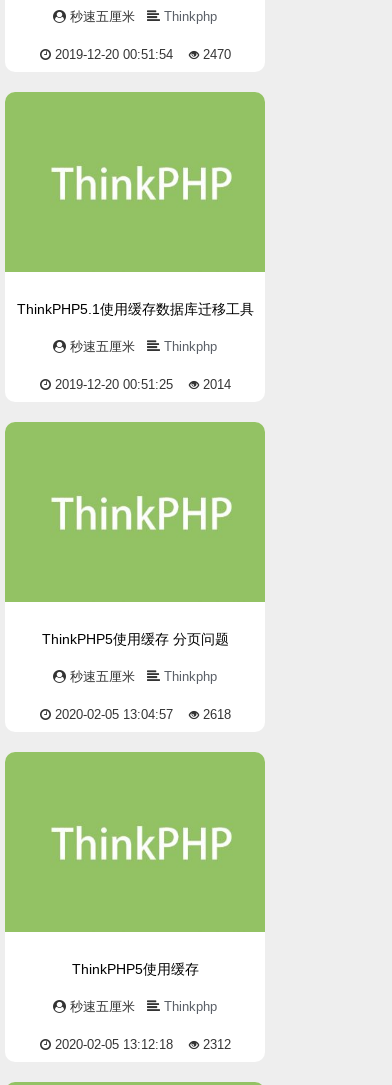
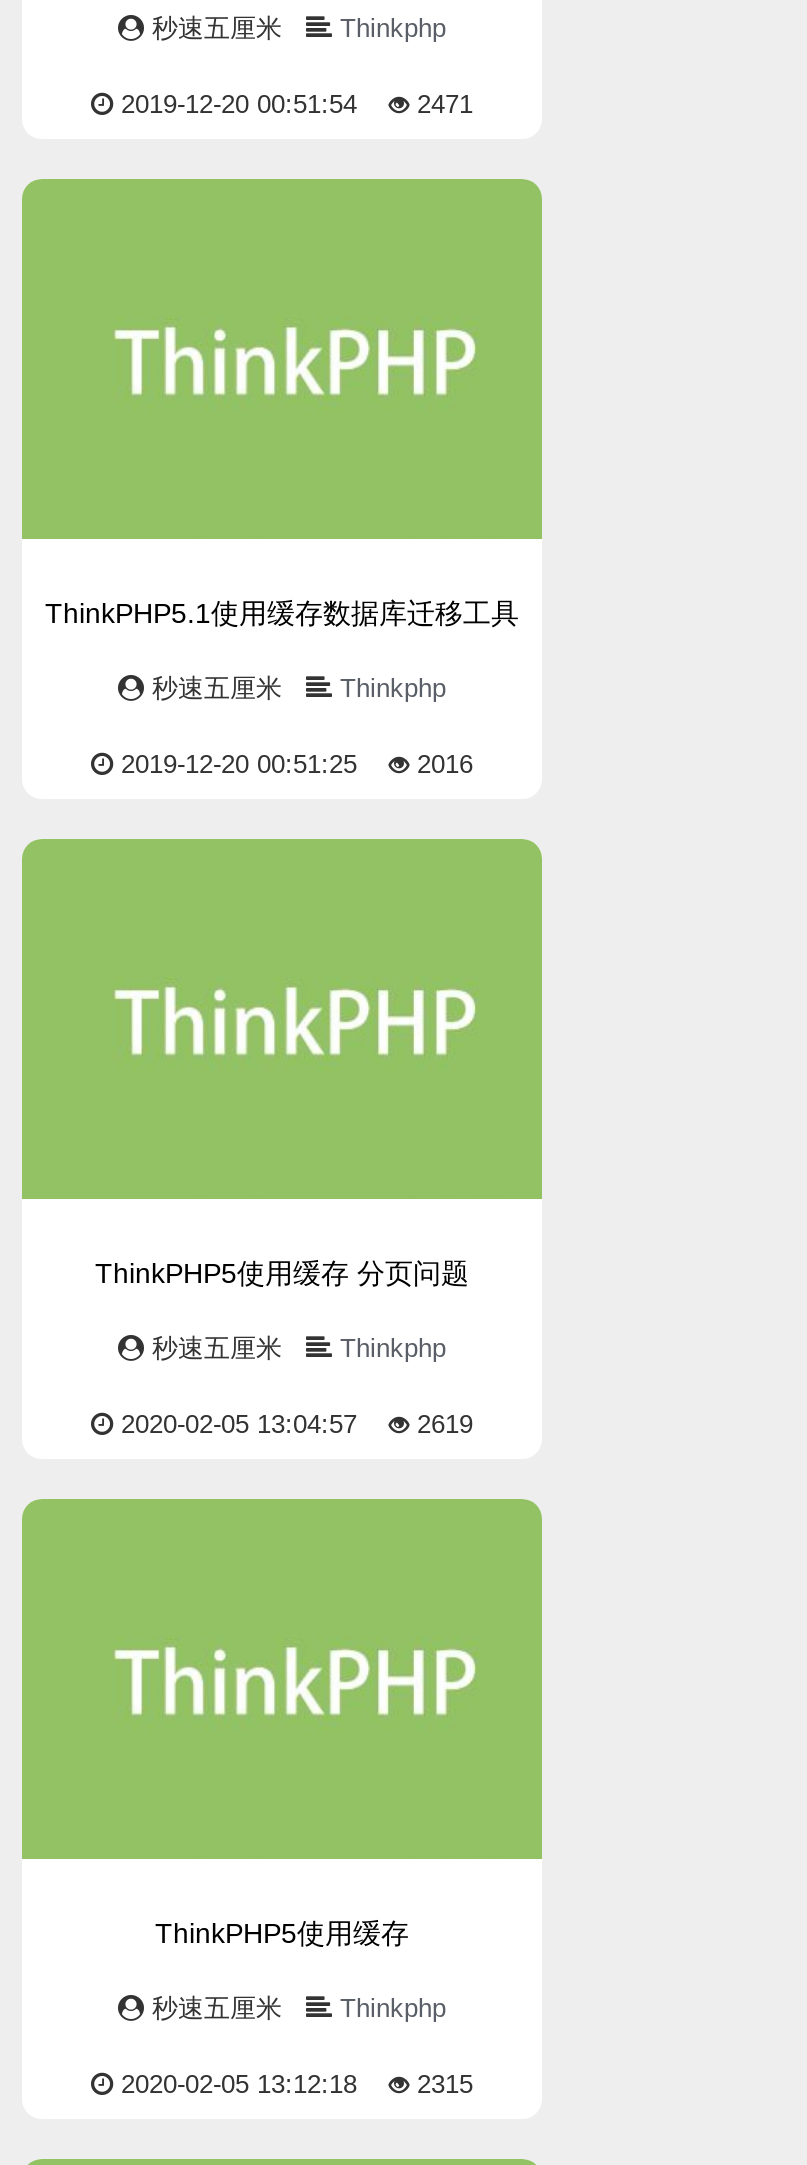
- 2019-12-20 00:51:54 2470
+ 2019-12-20 00:51:54 2471

- 2019-12-20 00:51:25 2014
+ 2019-12-20 00:51:25 2016

- 2020-02-05 13:04:57 2618
+ 2020-02-05 13:04:57 2619

- 2020-02-05 13:12:18 2312
+ 2020-02-05 13:12:18 2315
